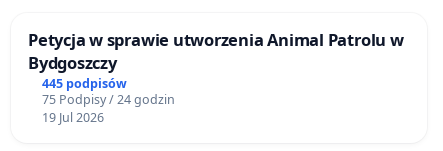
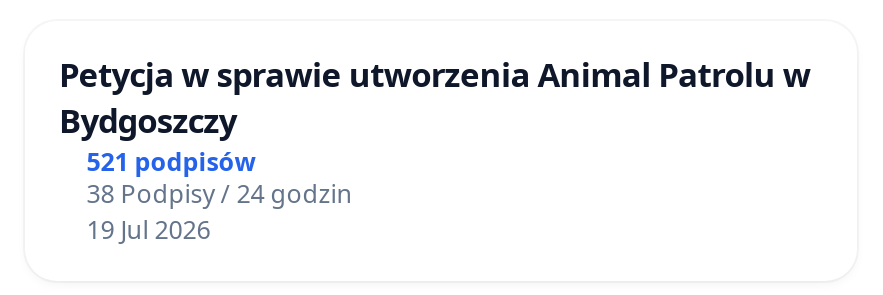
- 445 podpisów
+ 521 podpisów

- 75 Podpisy / 24 godzin
+ 38 Podpisy / 24 godzin
